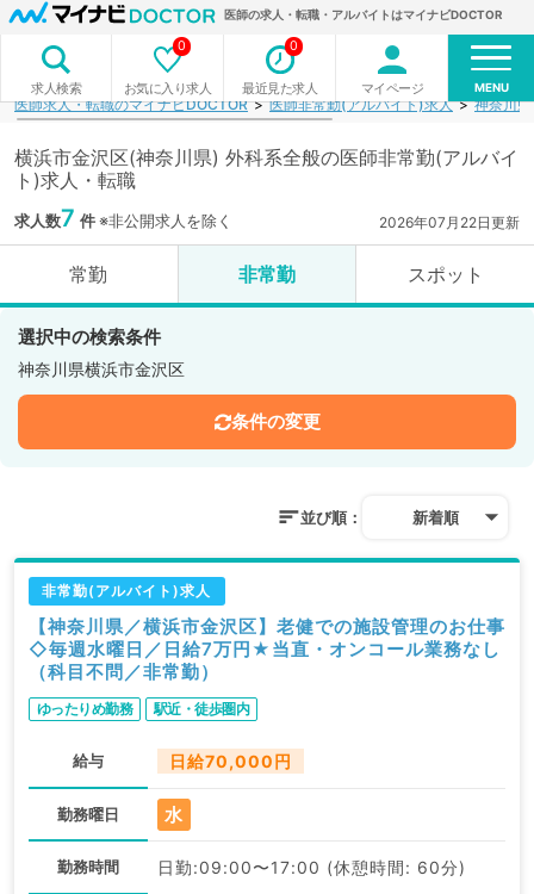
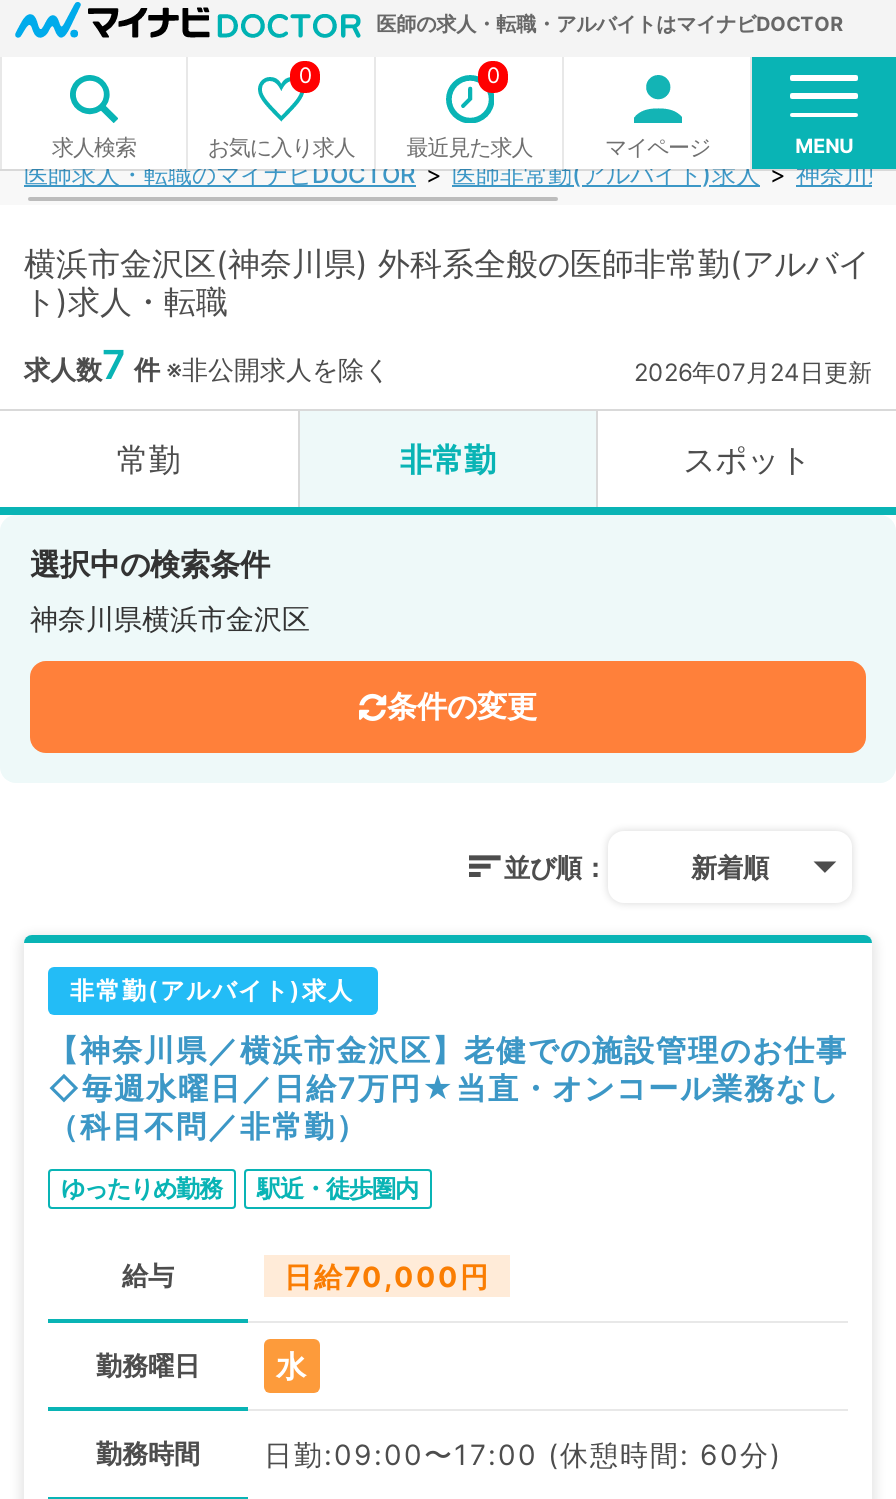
- 2026年07月22日更新
+ 2026年07月24日更新
